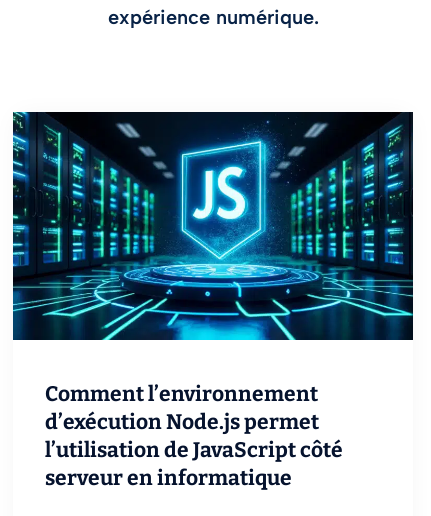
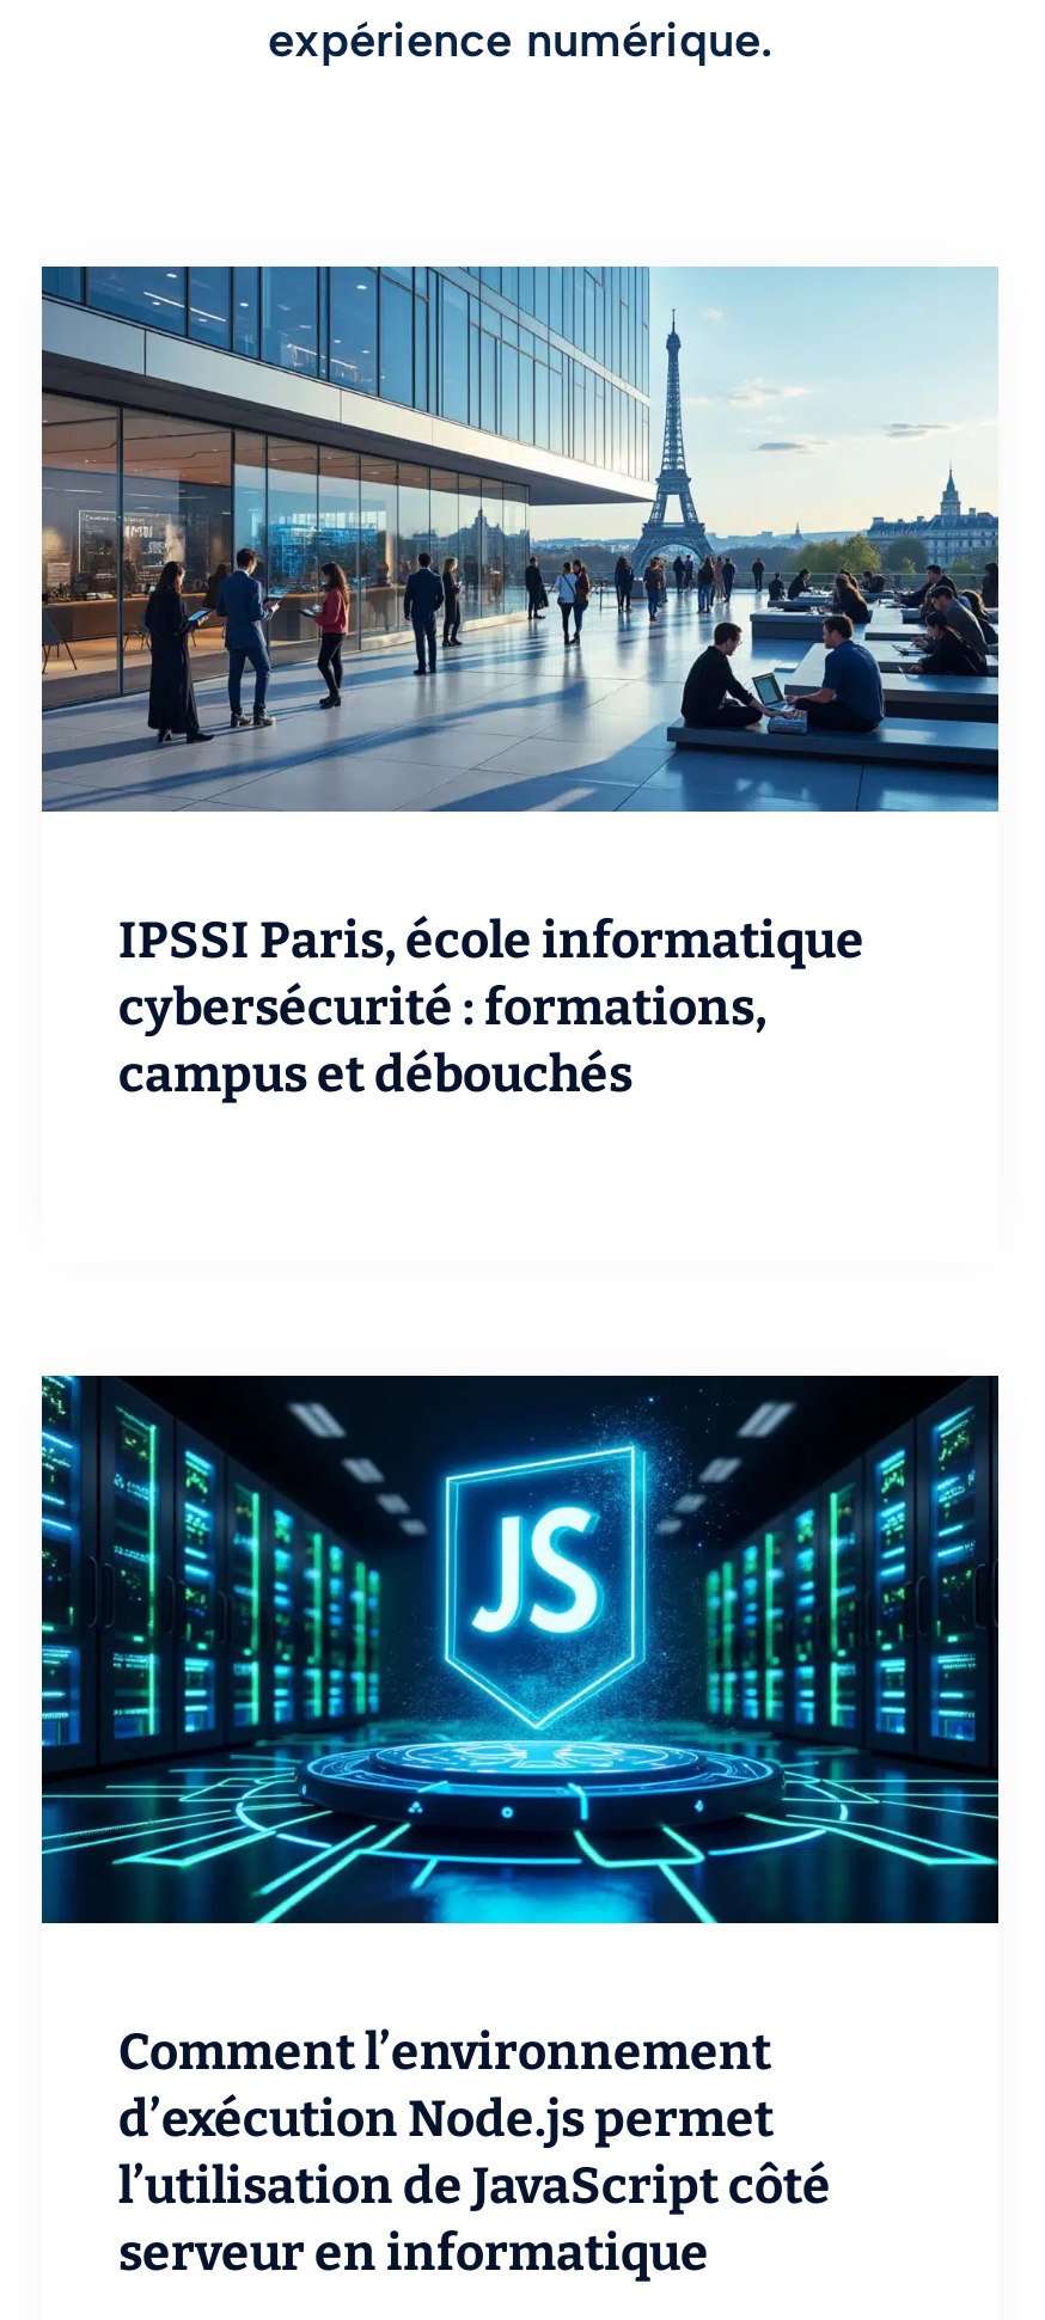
+ [image]

+ IPSSI Paris, école informatique
+ cybersécurité : formations,
+ campus et débouchés
